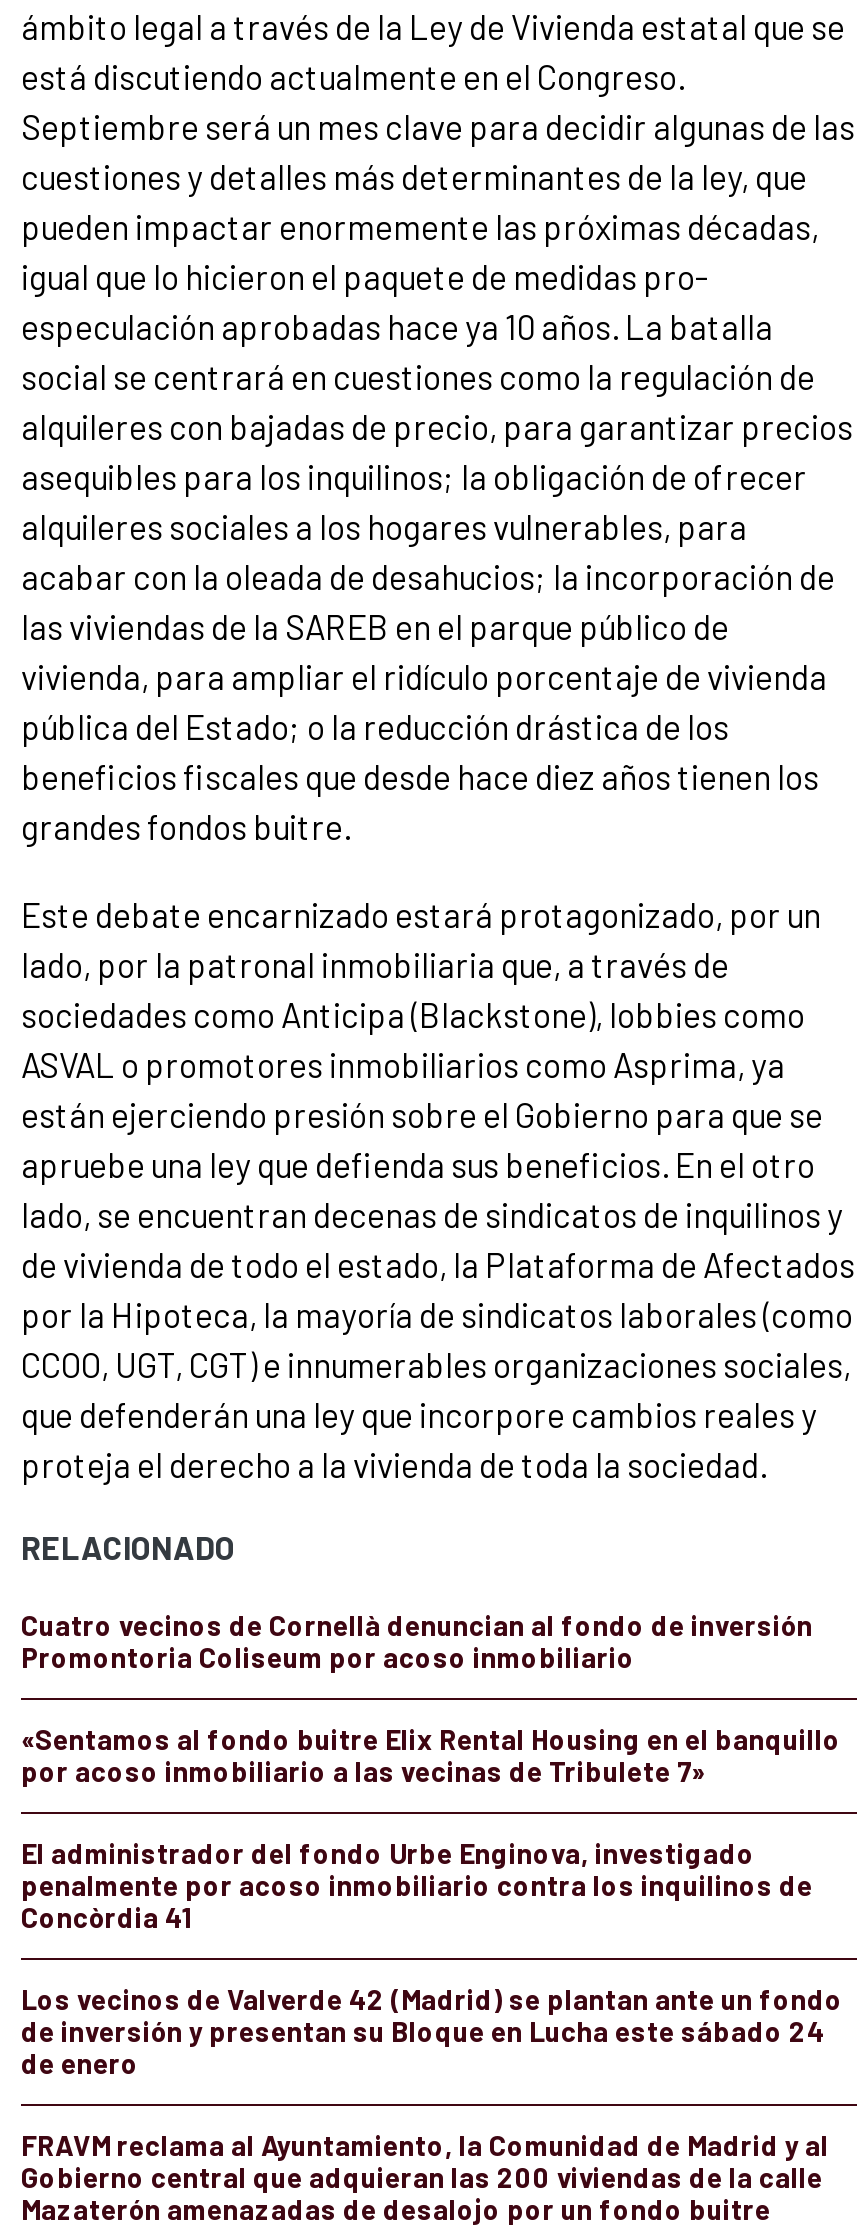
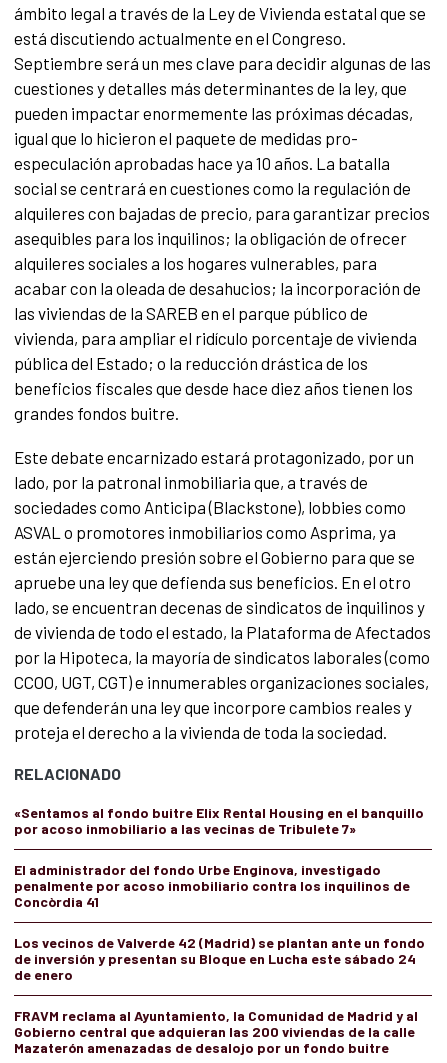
- Cuatro vecinos de Cornellà denuncian al fondo de inversión
- Promontoria Coliseum por acoso inmobiliario
